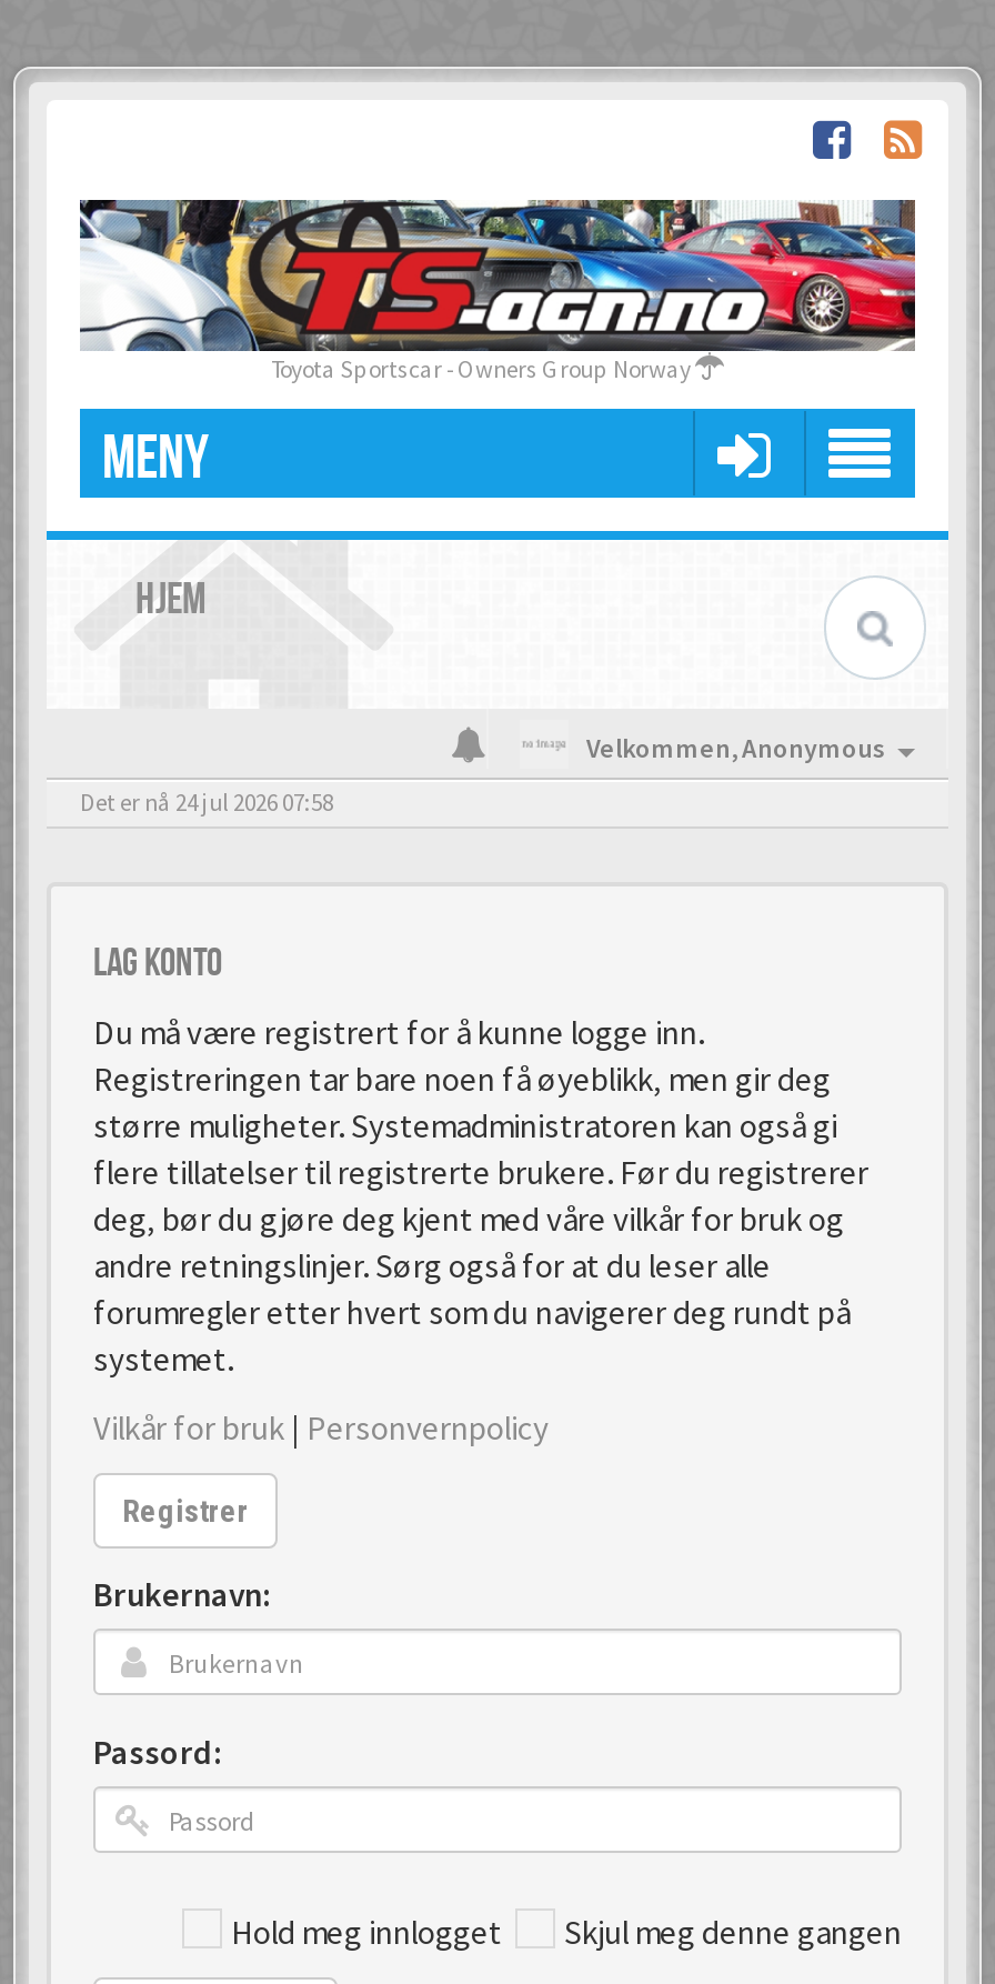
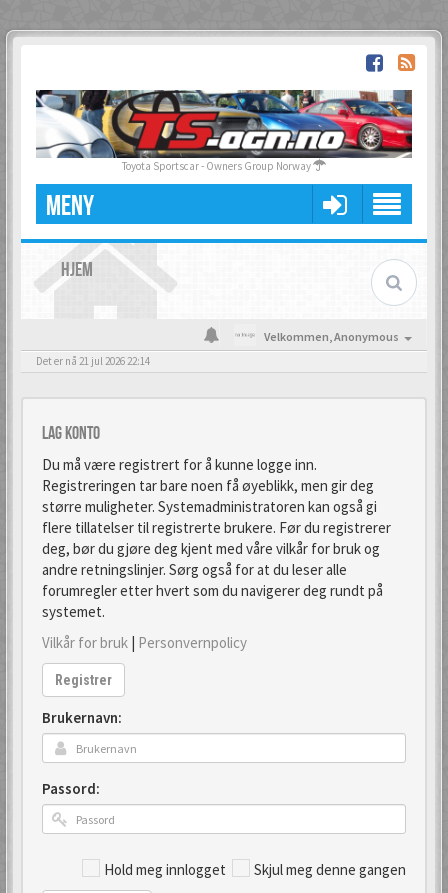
- Det er nå 24 jul 2026 07:58
+ Det er nå 21 jul 2026 22:14
